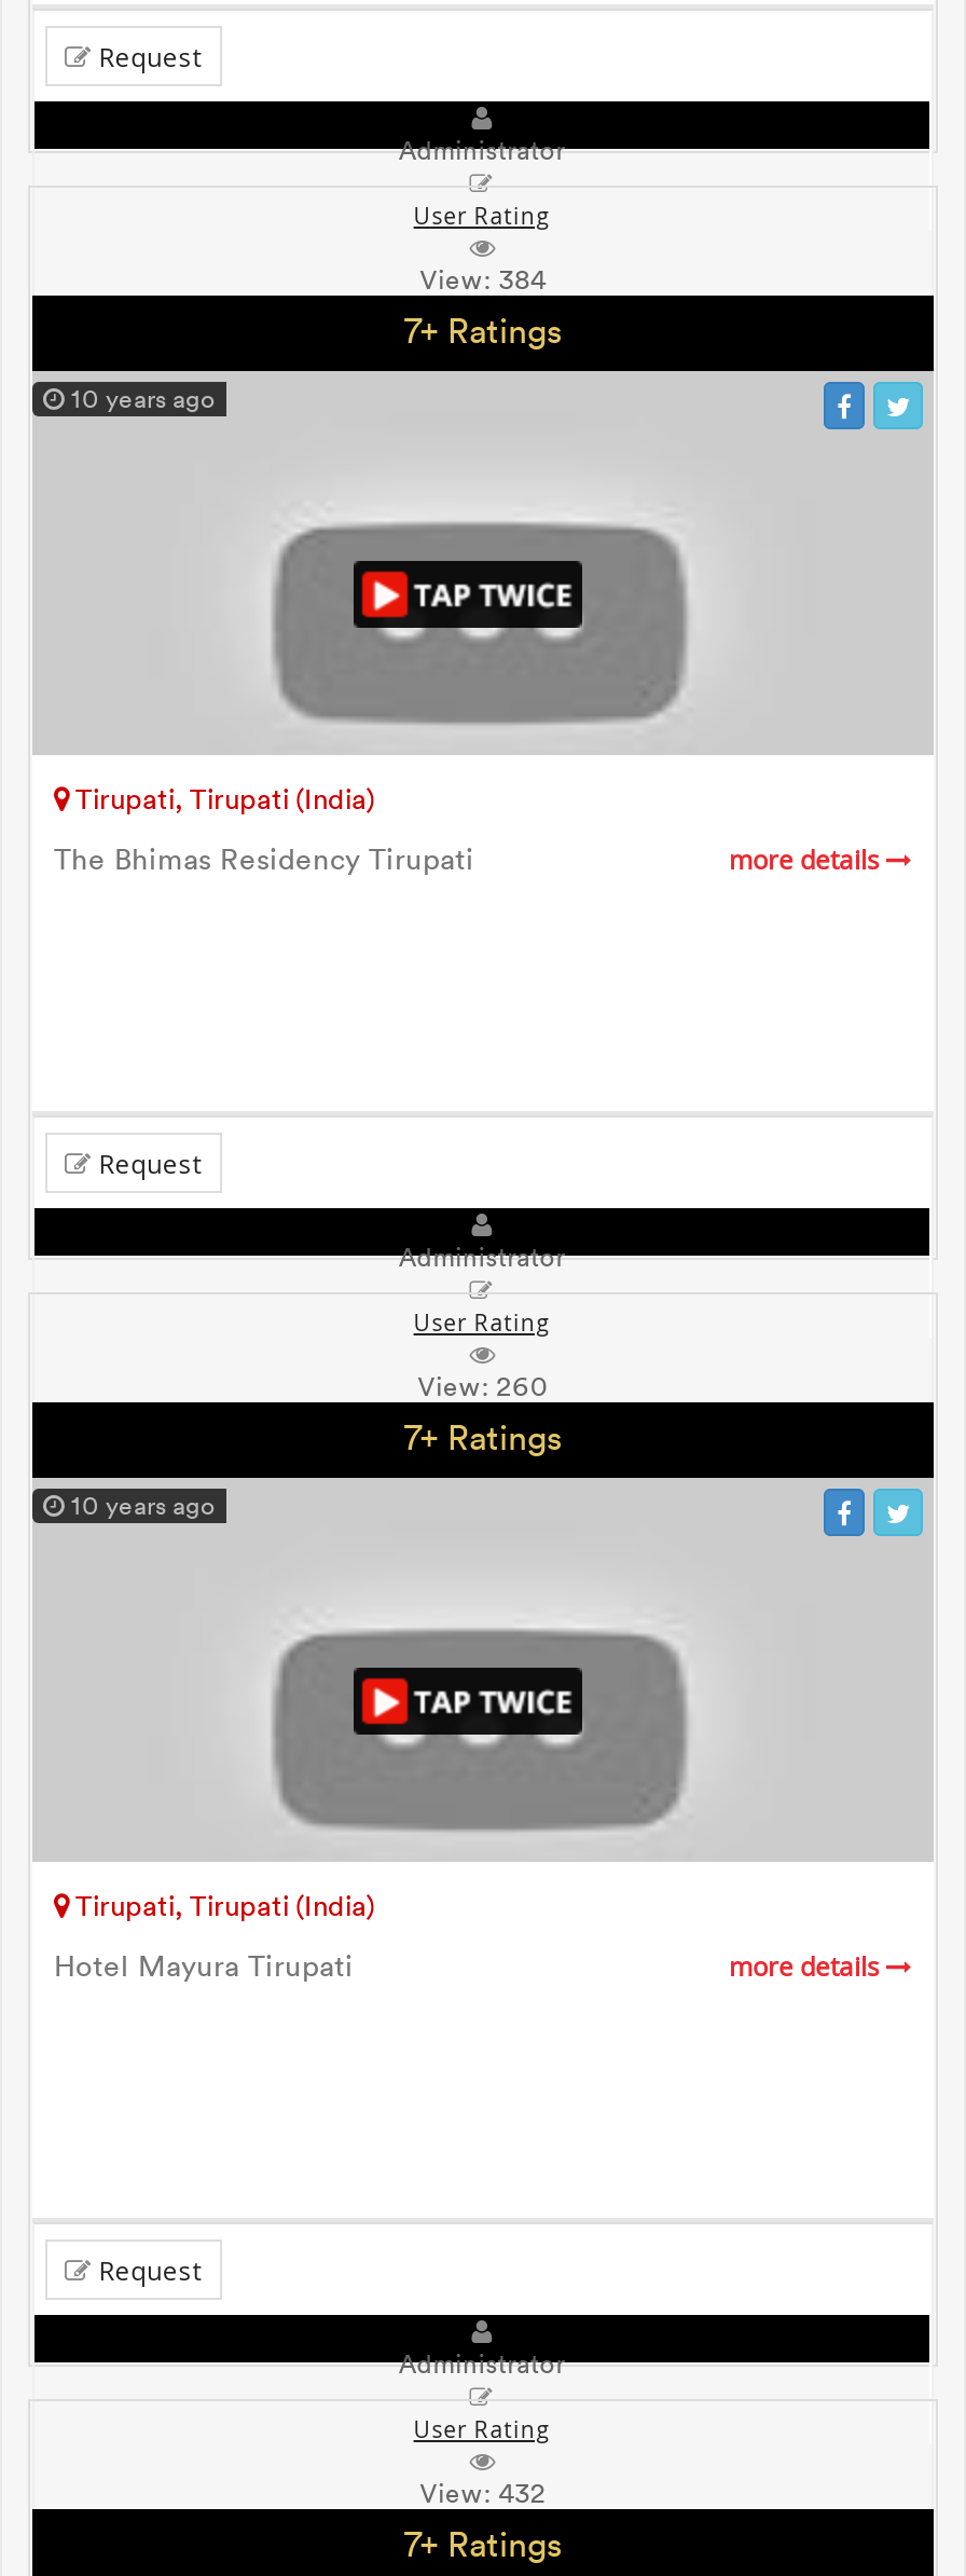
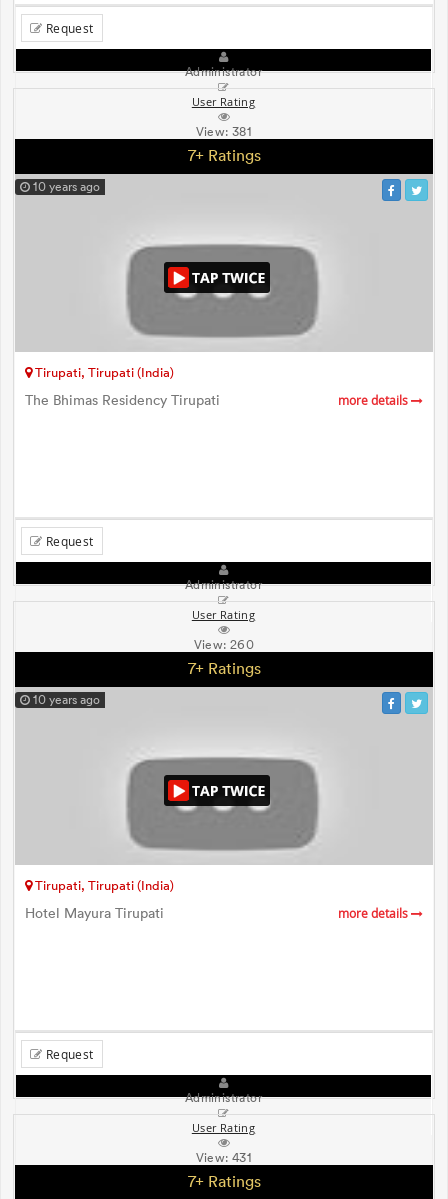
- View: 384
+ View: 381

- View: 432
+ View: 431
